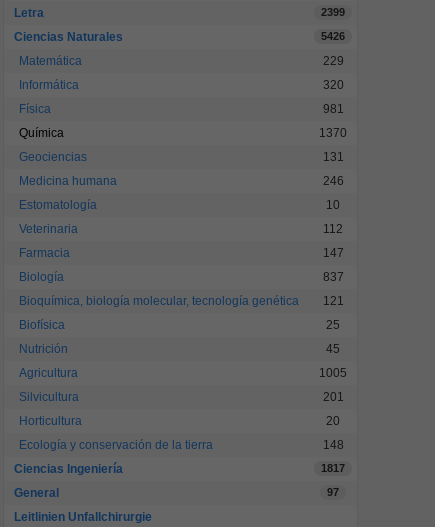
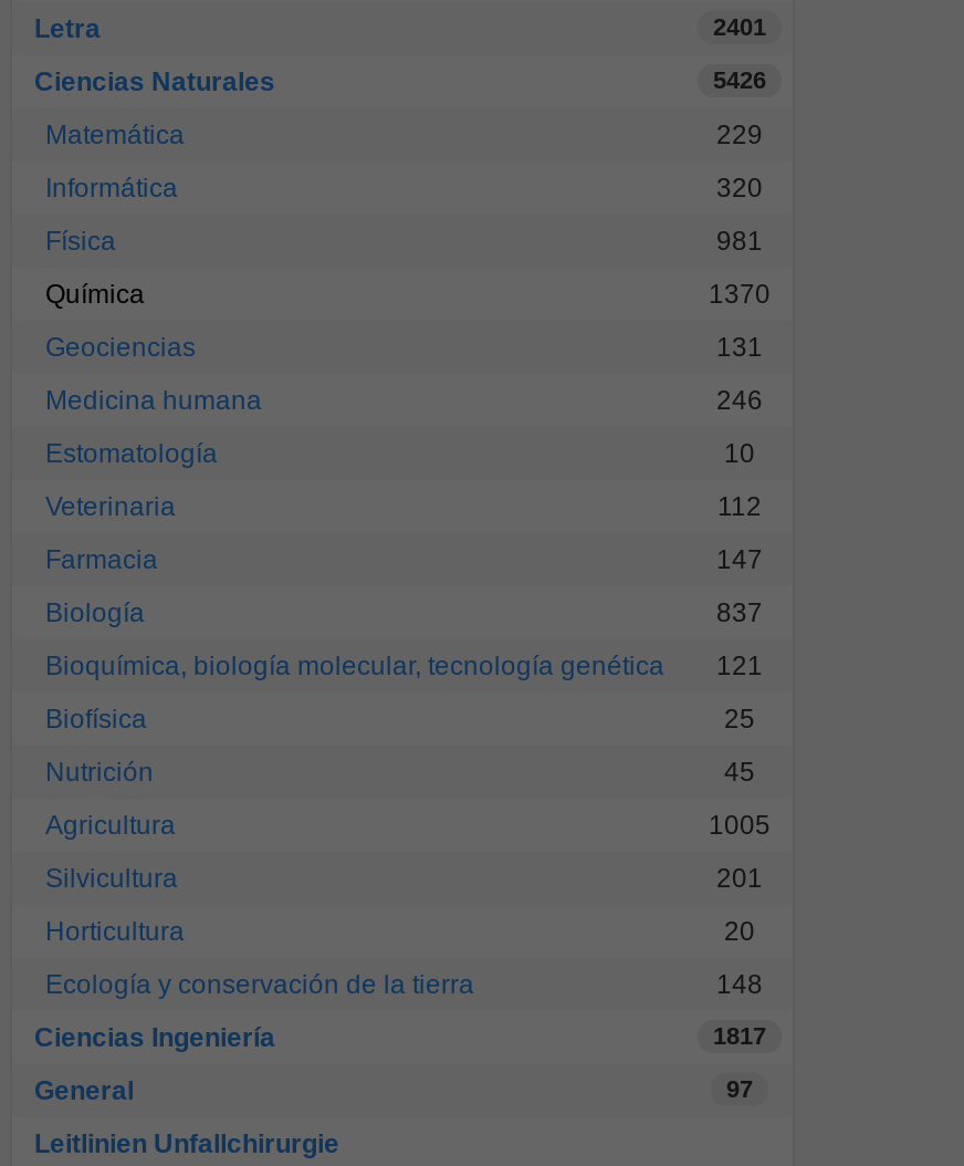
- 2399
+ 2401
